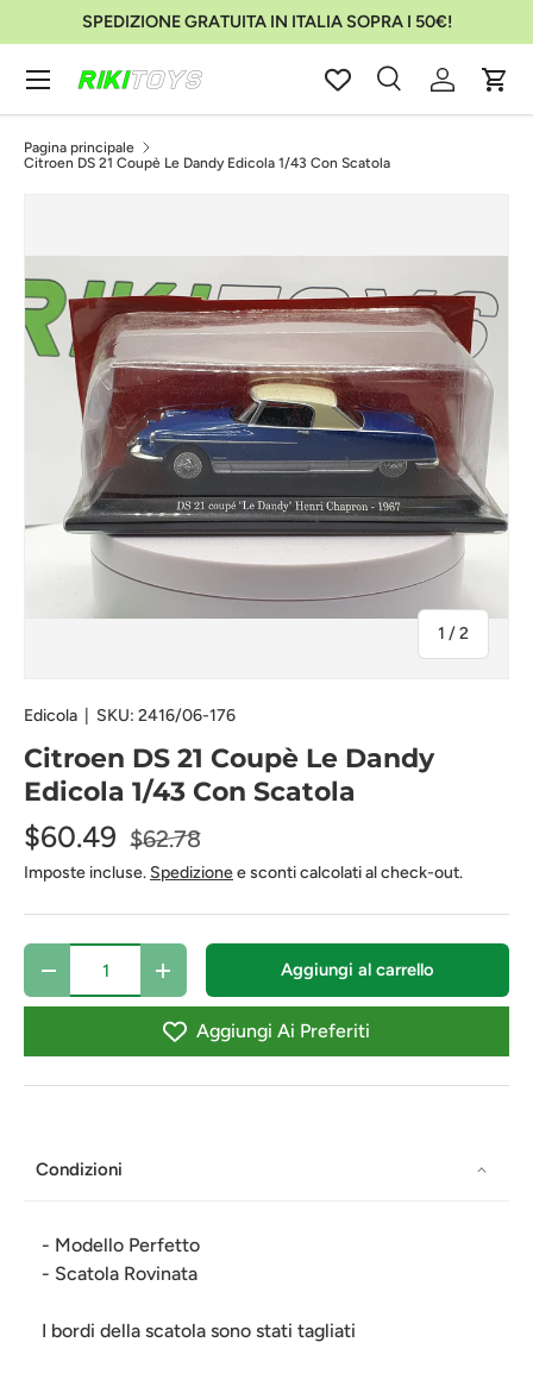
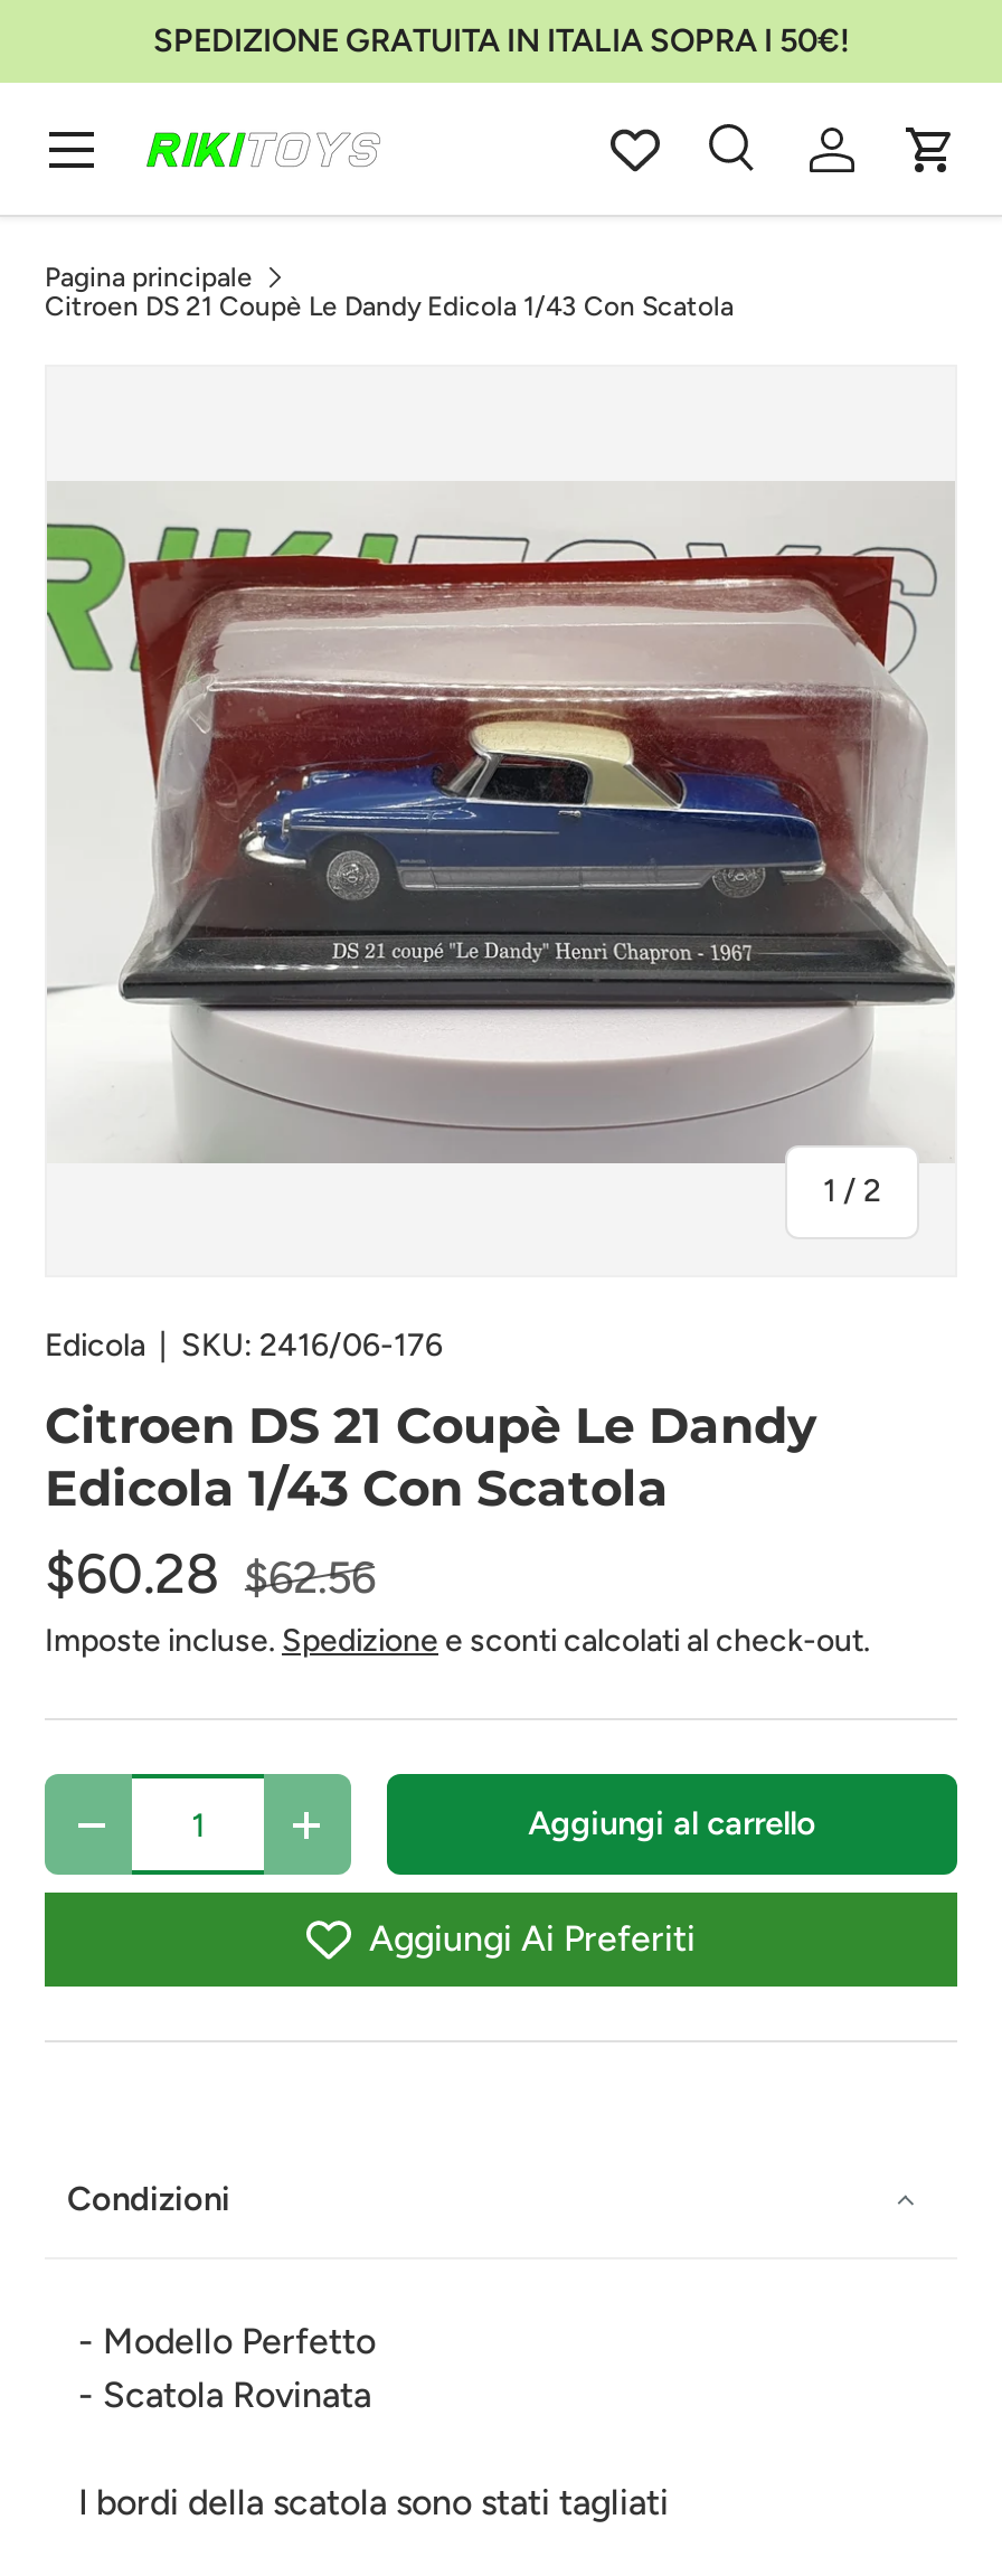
- $60.49 $62.78
+ $60.28 $62.56
